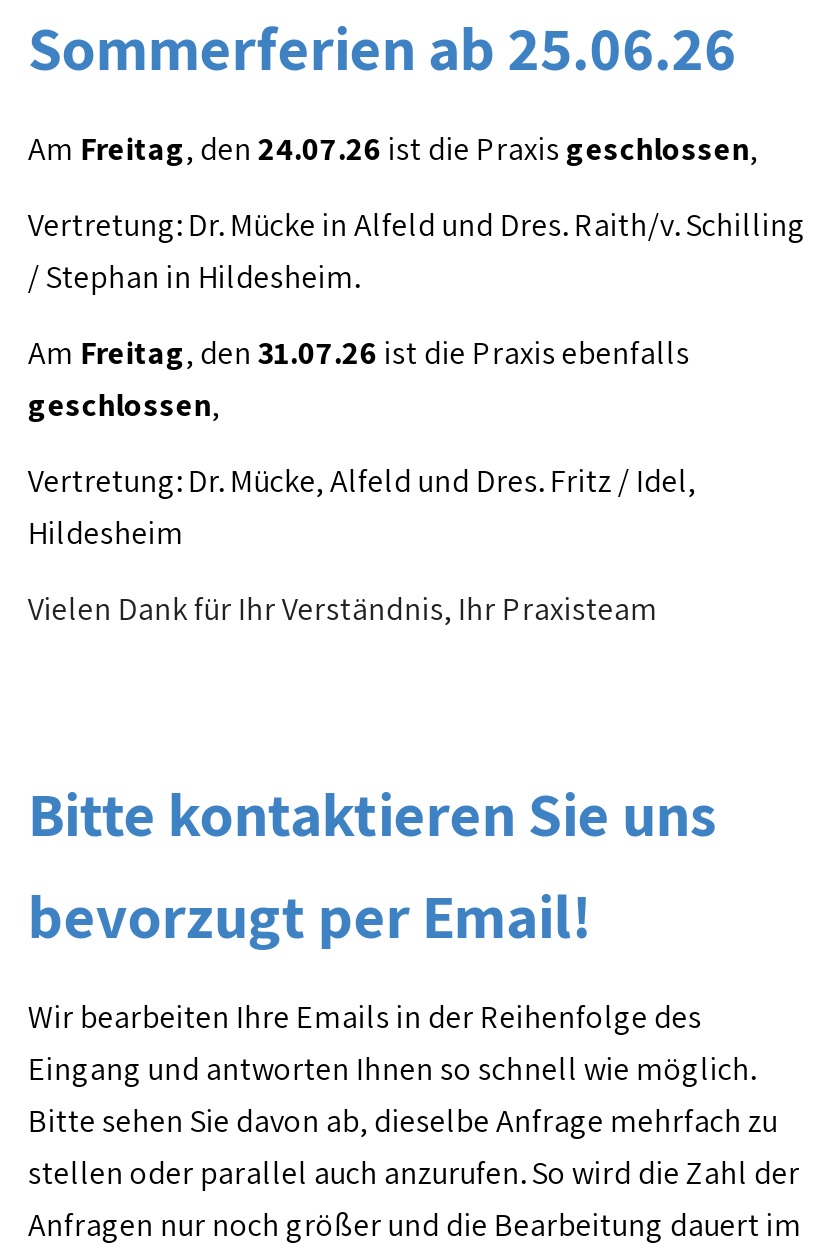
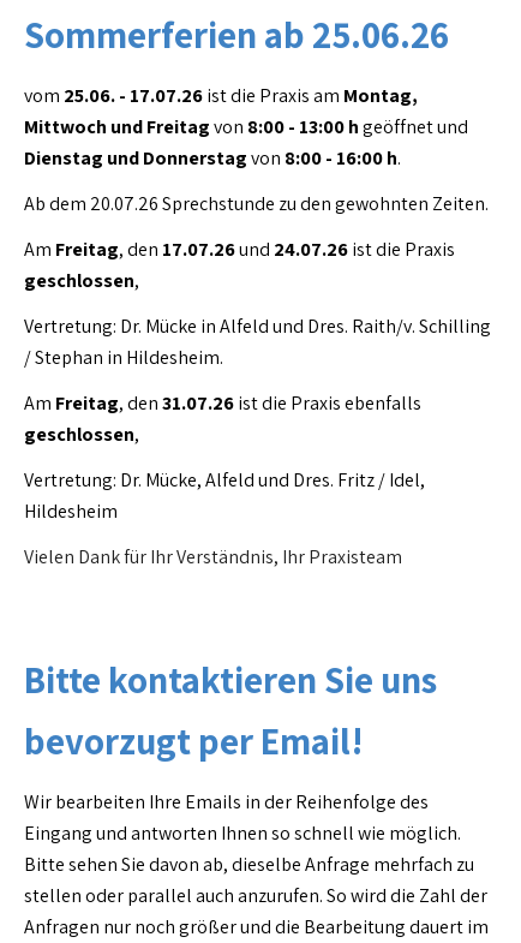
- Am Freitag, den 24.07.26 ist die Praxis geschlossen,
+ vom 25.06. - 17.07.26 ist die Praxis am Montag,
+ Mittwoch und Freitag von 8:00 - 13:00 h geöffnet und
+ Dienstag und Donnerstag von 8:00 - 16:00 h.
+ Ab dem 20.07.26 Sprechstunde zu den gewohnten Zeiten.
+ Am Freitag, den 17.07.26 und 24.07.26 ist die Praxis
+ geschlossen,
